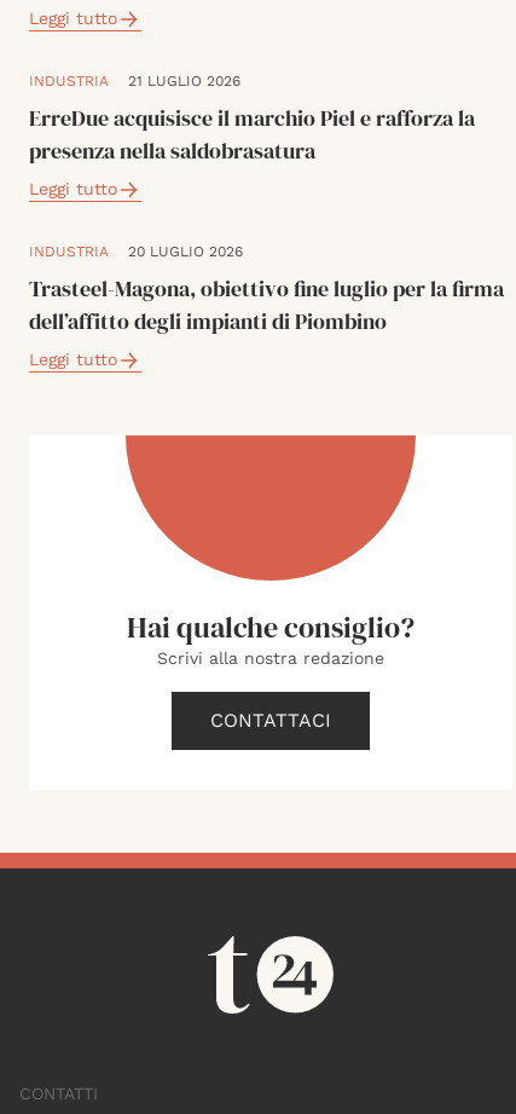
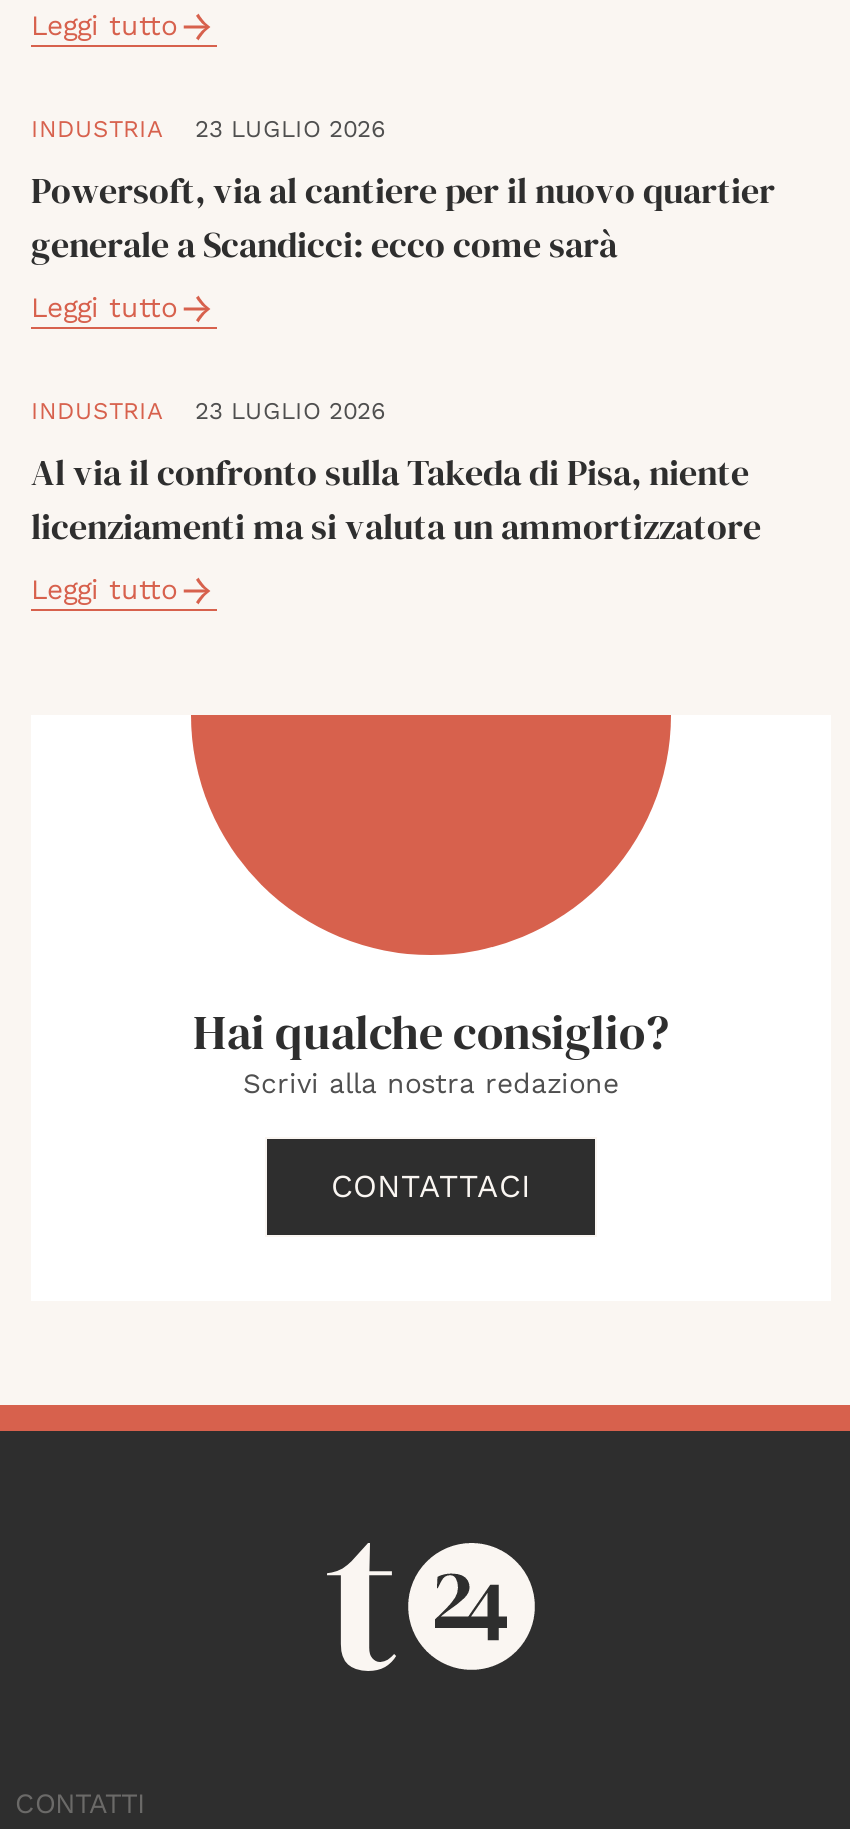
- 21 LUGLIO 2026
- ErreDue acquisisce il marchio Piel e rafforza la
- presenza nella saldobrasatura
+ 23 LUGLIO 2026
+ Powersoft, via al cantiere per il nuovo quartier
+ generale a Scandicci: ecco come sarà

- 20 LUGLIO 2026
- Trasteel-Magona, obiettivo fine luglio per la firma
- dell’affitto degli impianti di Piombino
+ 23 LUGLIO 2026
+ Al via il confronto sulla Takeda di Pisa, niente
+ licenziamenti ma si valuta un ammortizzatore
